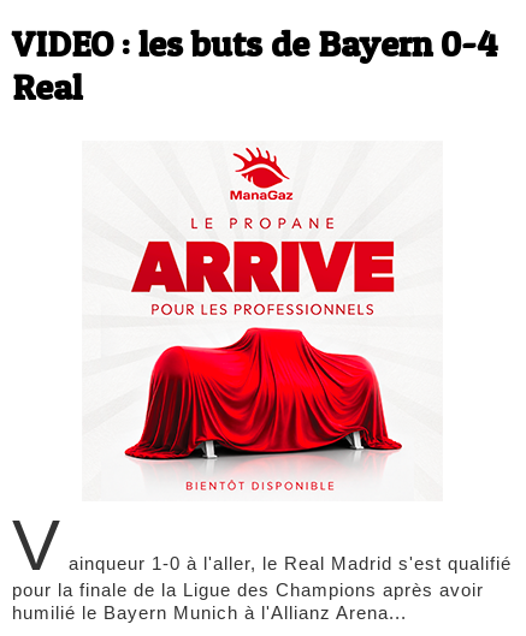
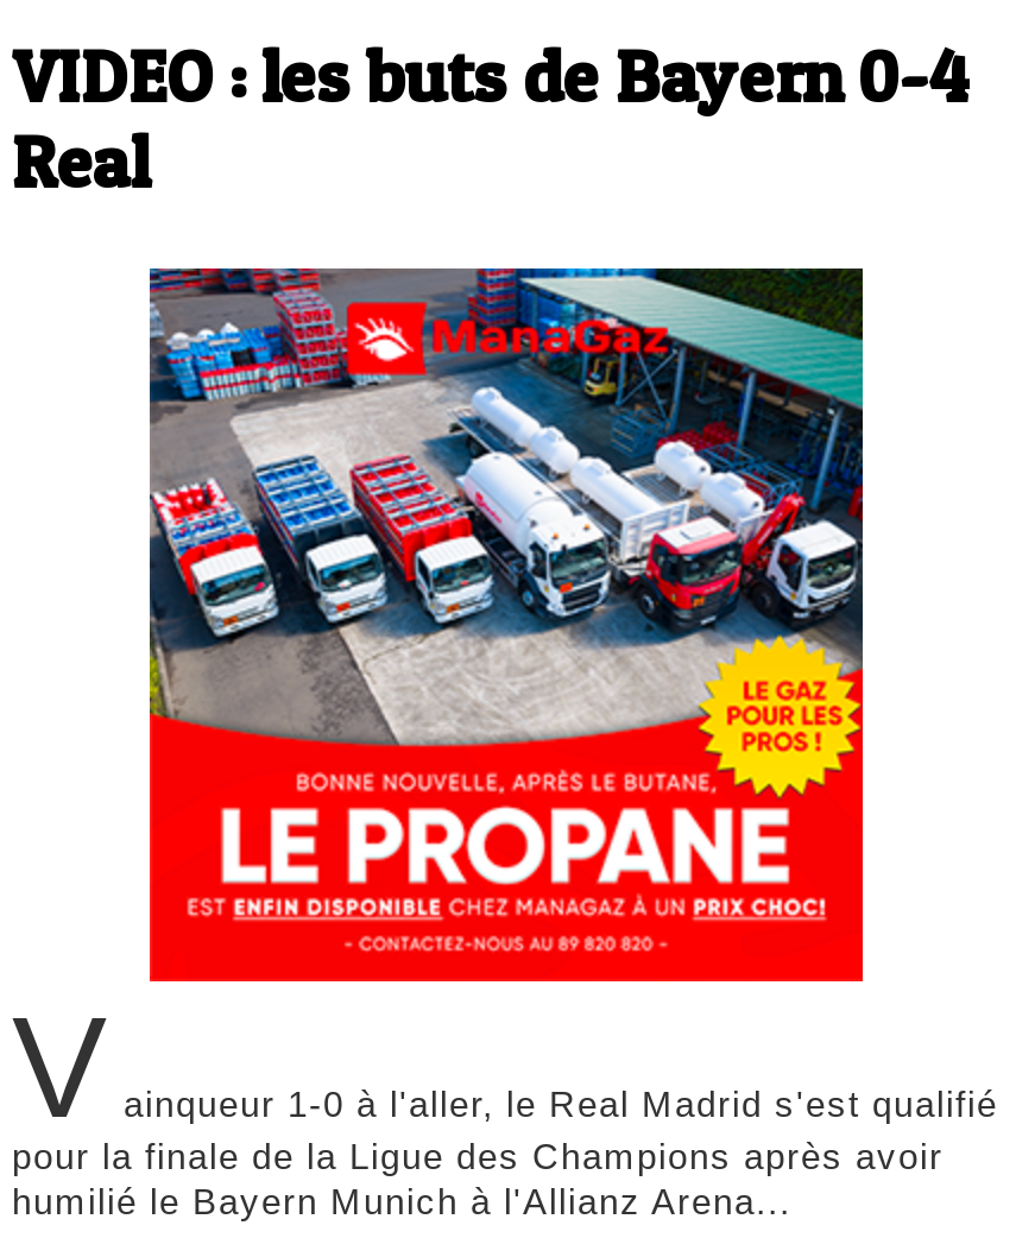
- [image]
+ [image]
